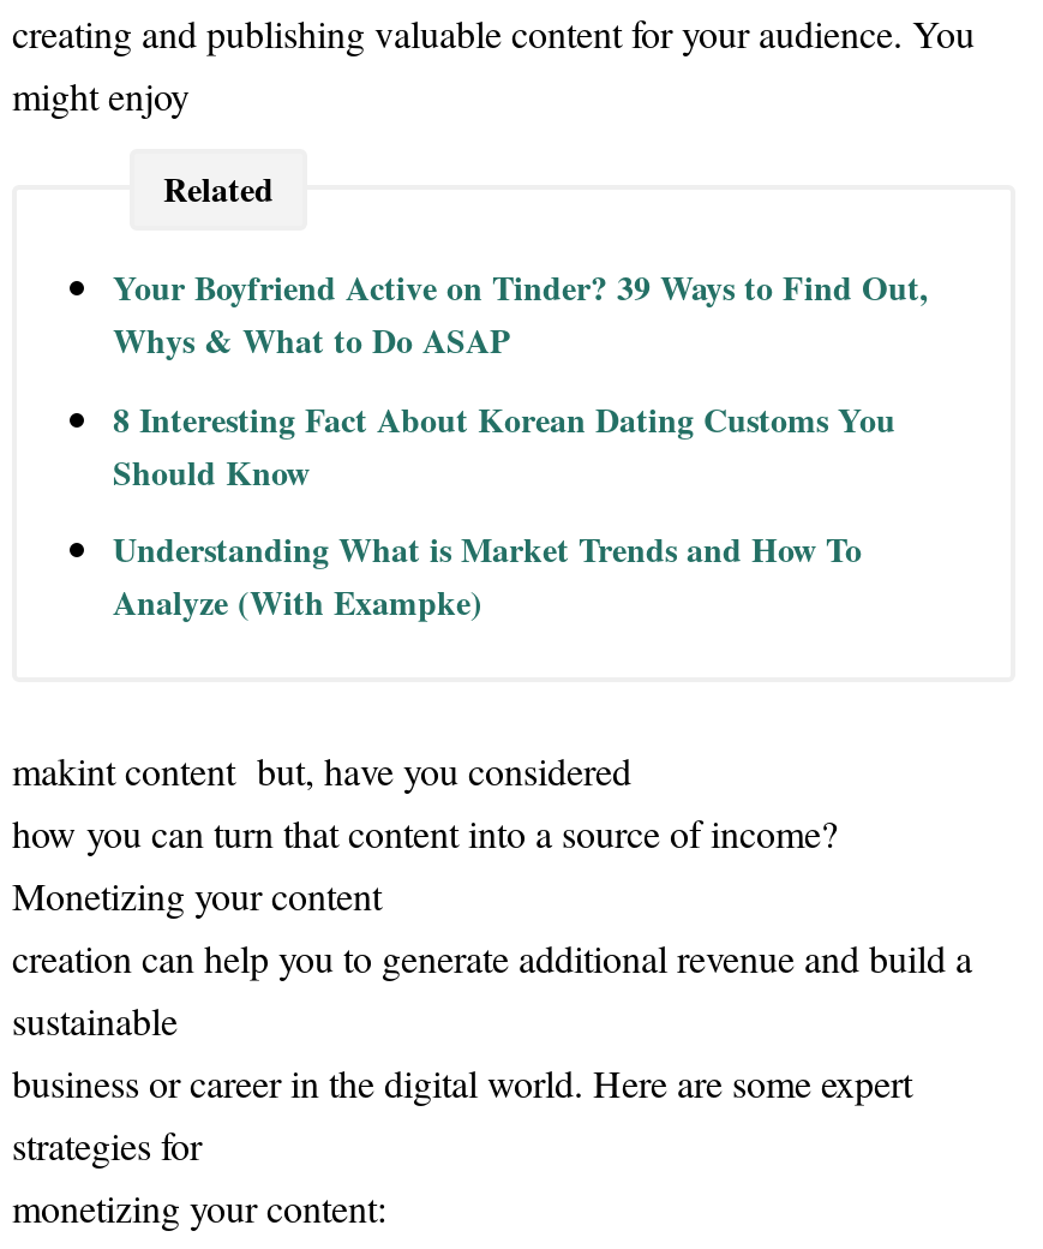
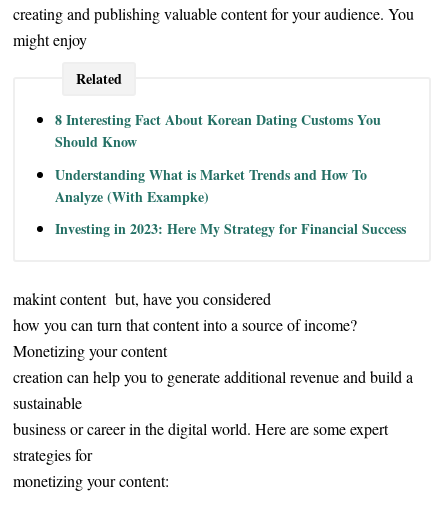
- Your Boyfriend Active on Tinder? 39 Ways to Find Out,
- Whys & What to Do ASAP

moved up: 8 Interesting Fact About Korean Dating Customs You | Should Know | Understanding What is Market Trends and How To | Analyze (With Exampke)

+ Investing in 2023: Here My Strategy for Financial Success
